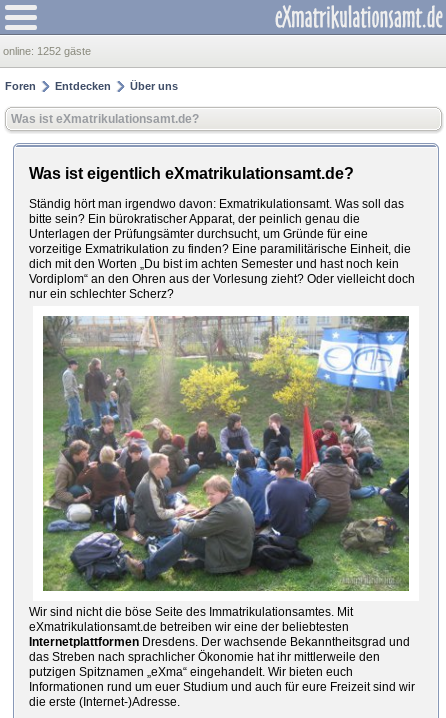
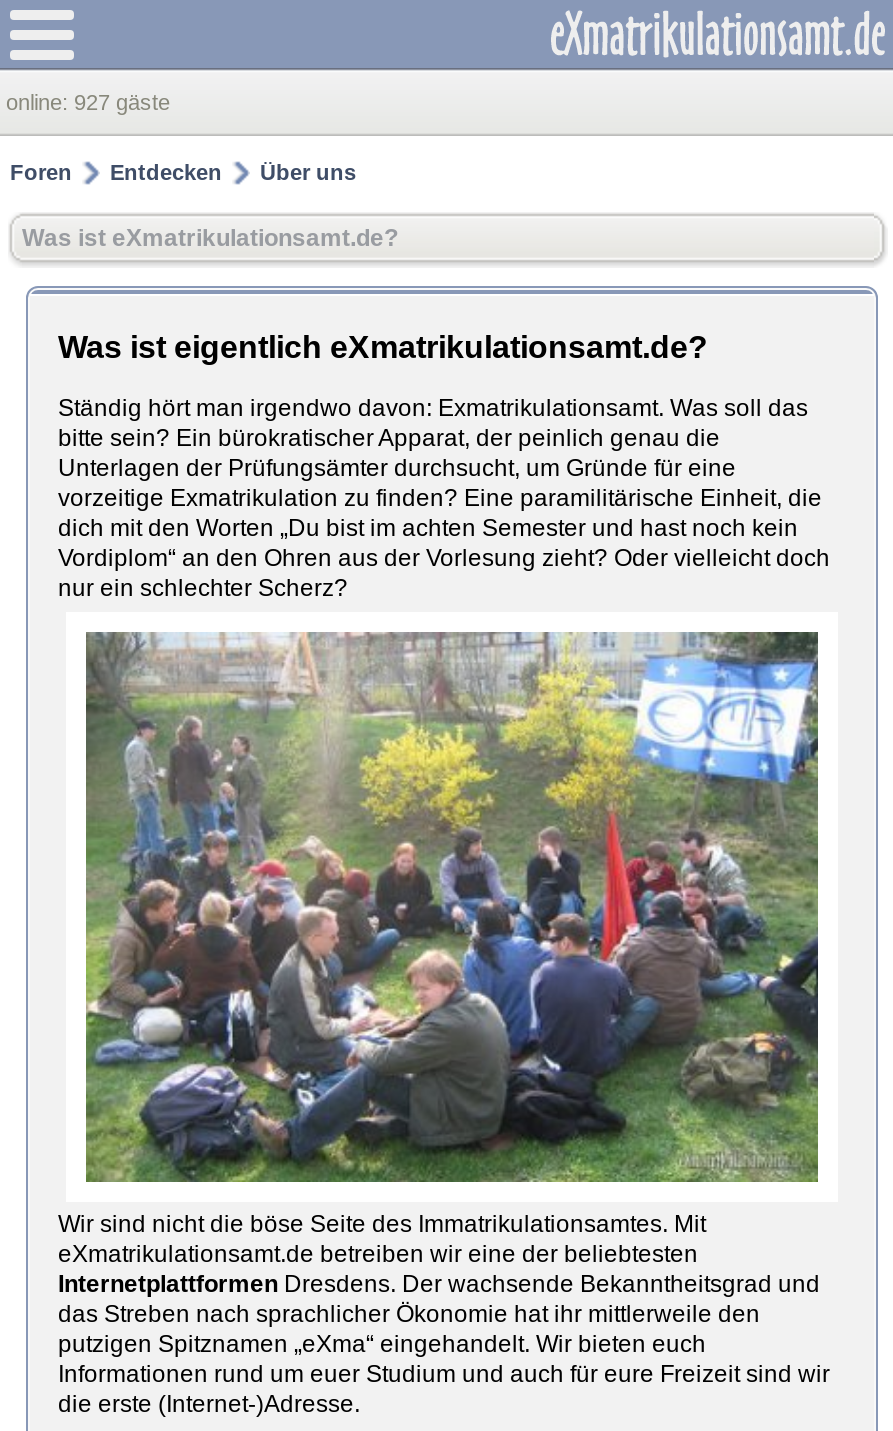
- online: 1252 gäste
+ online: 927 gäste
